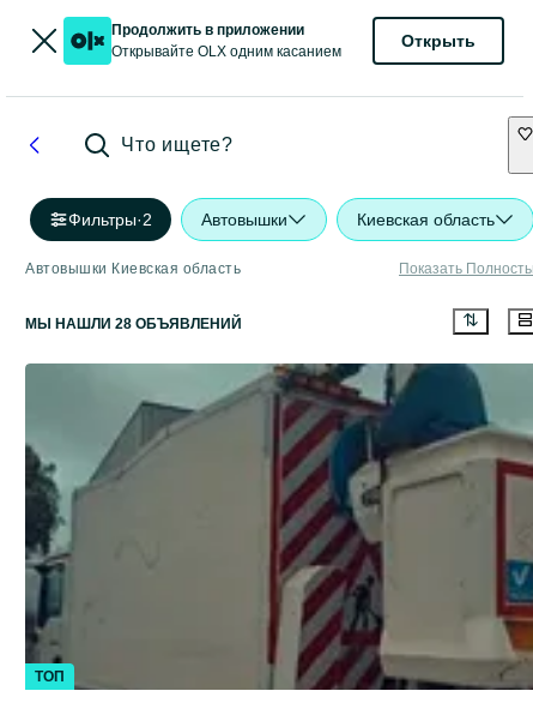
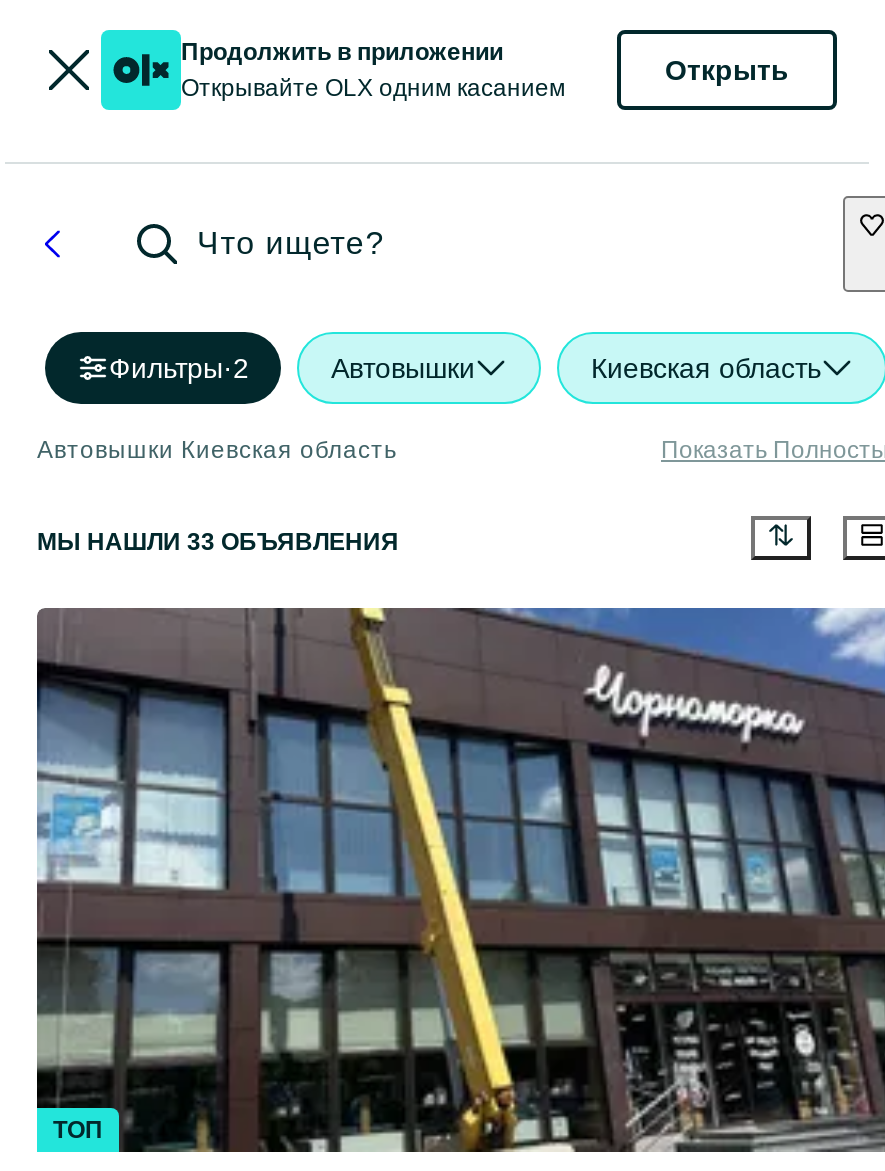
- МЫ НАШЛИ 28 ОБЪЯВЛЕНИЙ
+ МЫ НАШЛИ 33 ОБЪЯВЛЕНИЯ

- [image]
+ [image]
